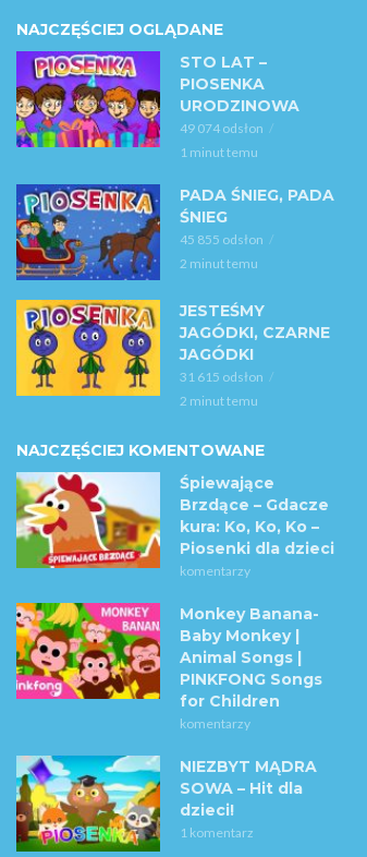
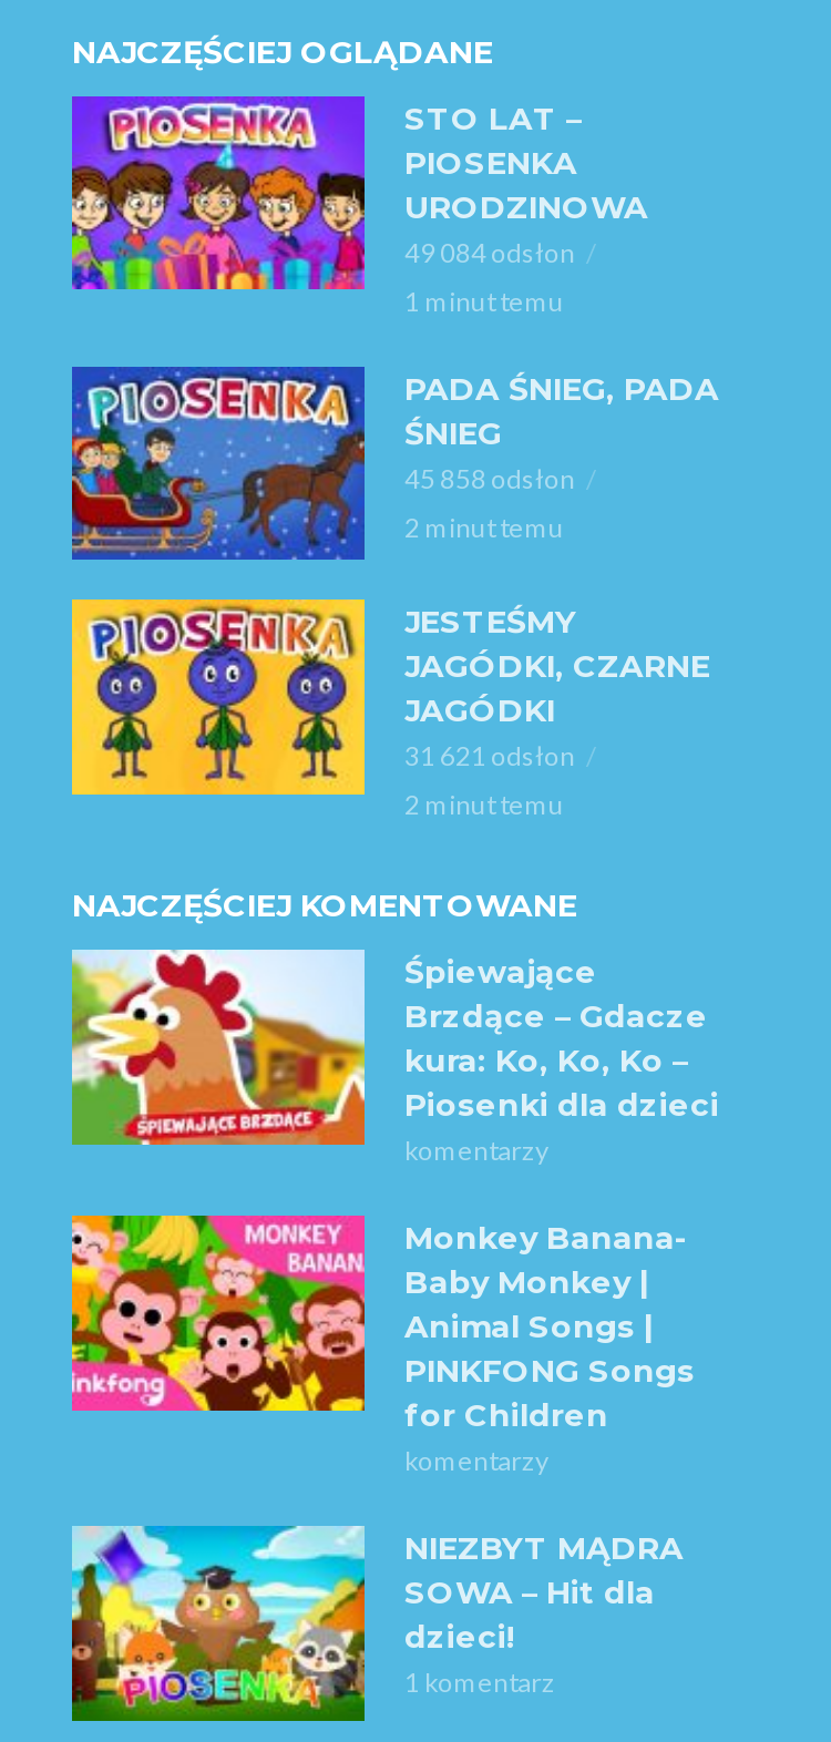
- 49 074 odsłon
+ 49 084 odsłon

- 45 855 odsłon
+ 45 858 odsłon

- 31 615 odsłon
+ 31 621 odsłon
